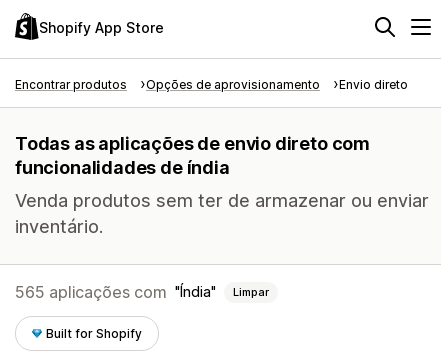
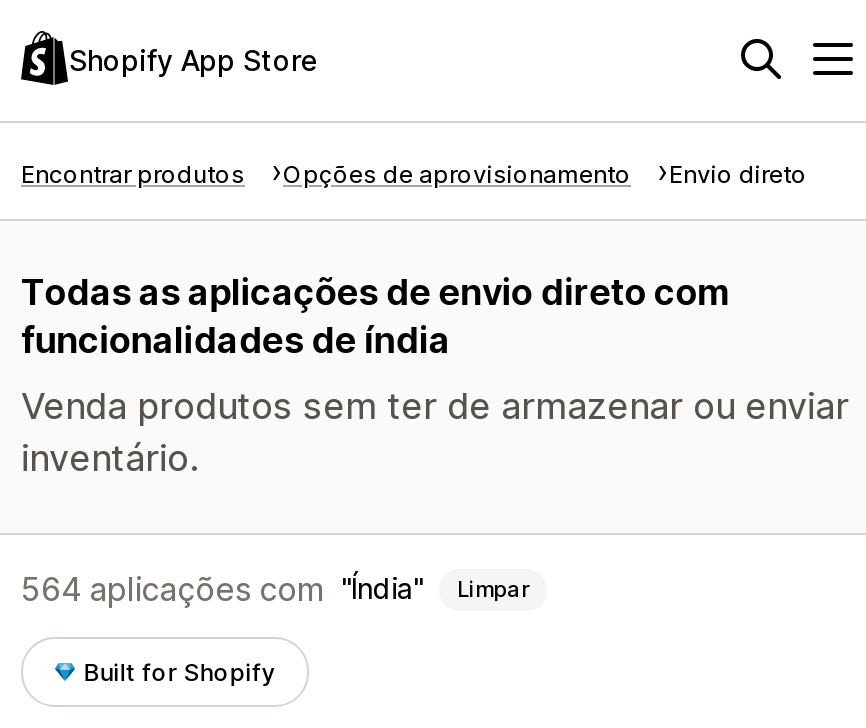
- 565 aplicações com
+ 564 aplicações com
